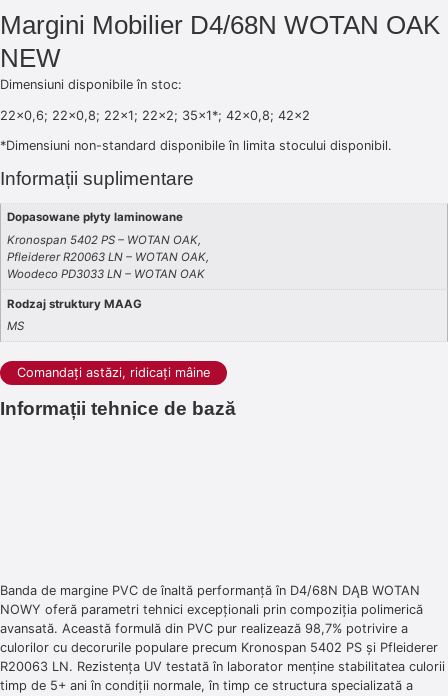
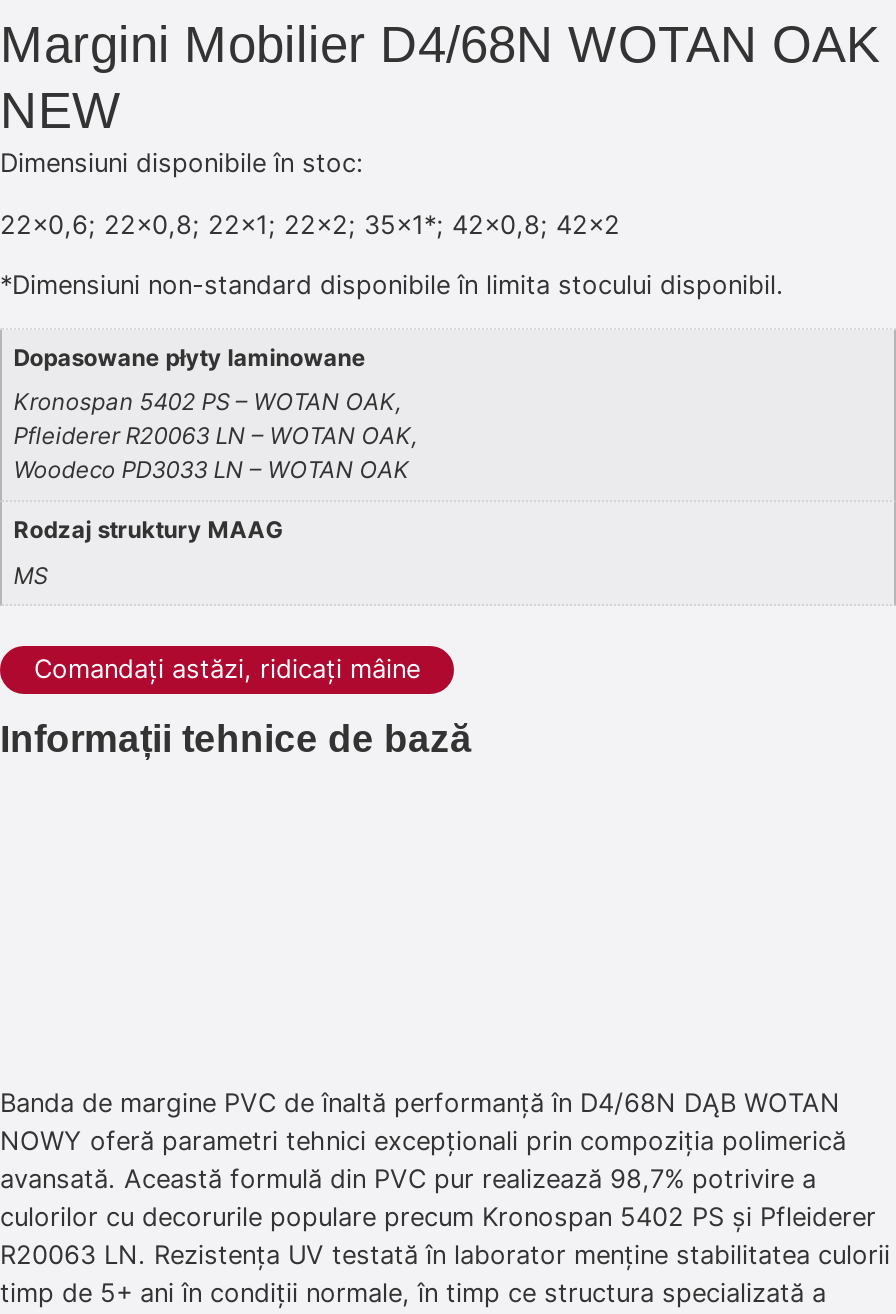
- Informații suplimentare
